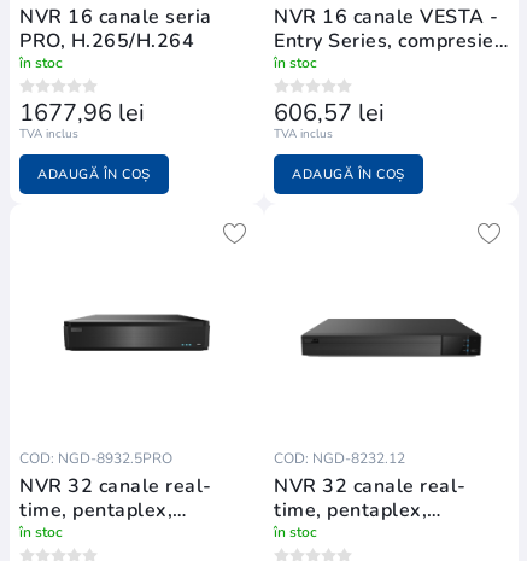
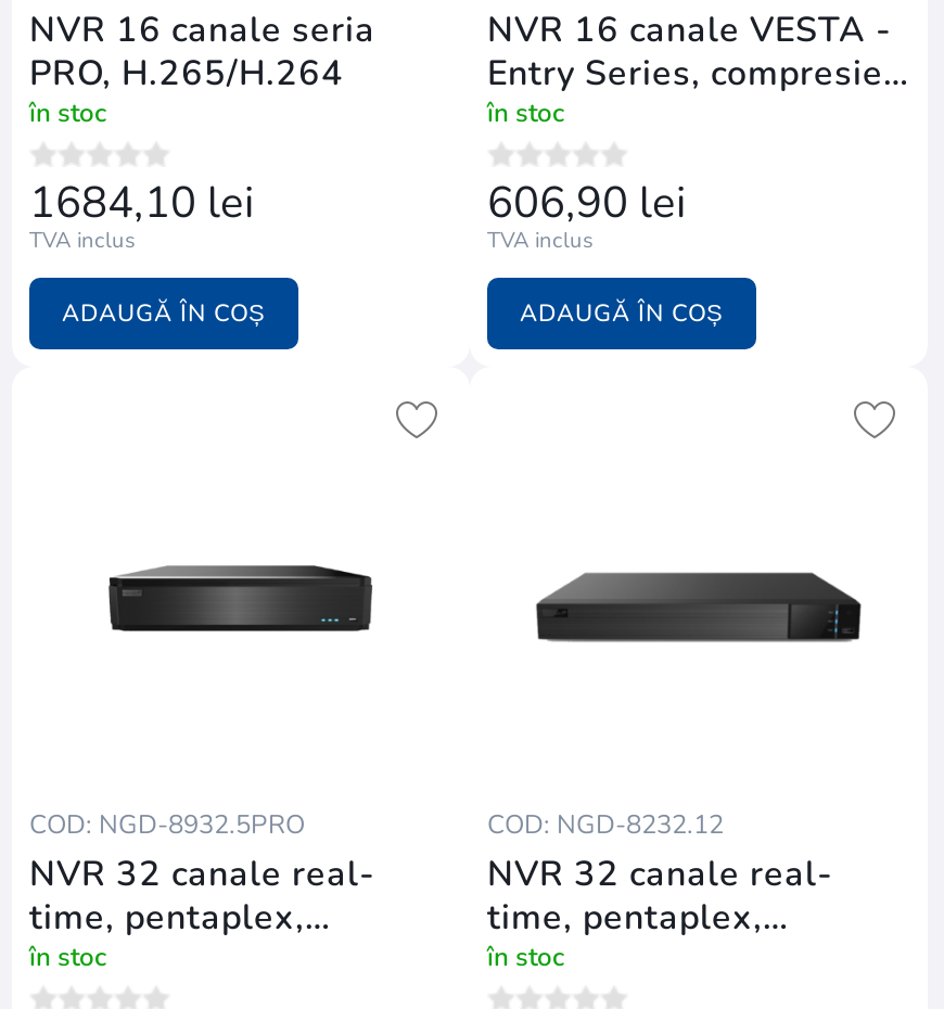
- 1677,96 lei
+ 1684,10 lei

- 606,57 lei
+ 606,90 lei
